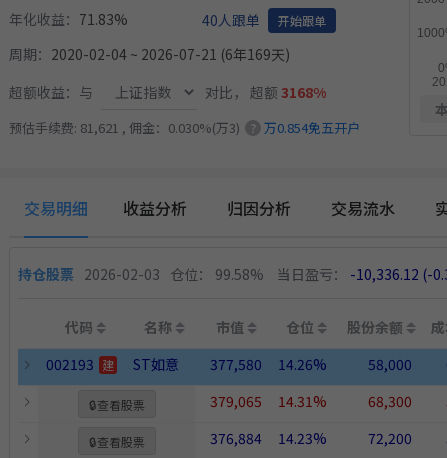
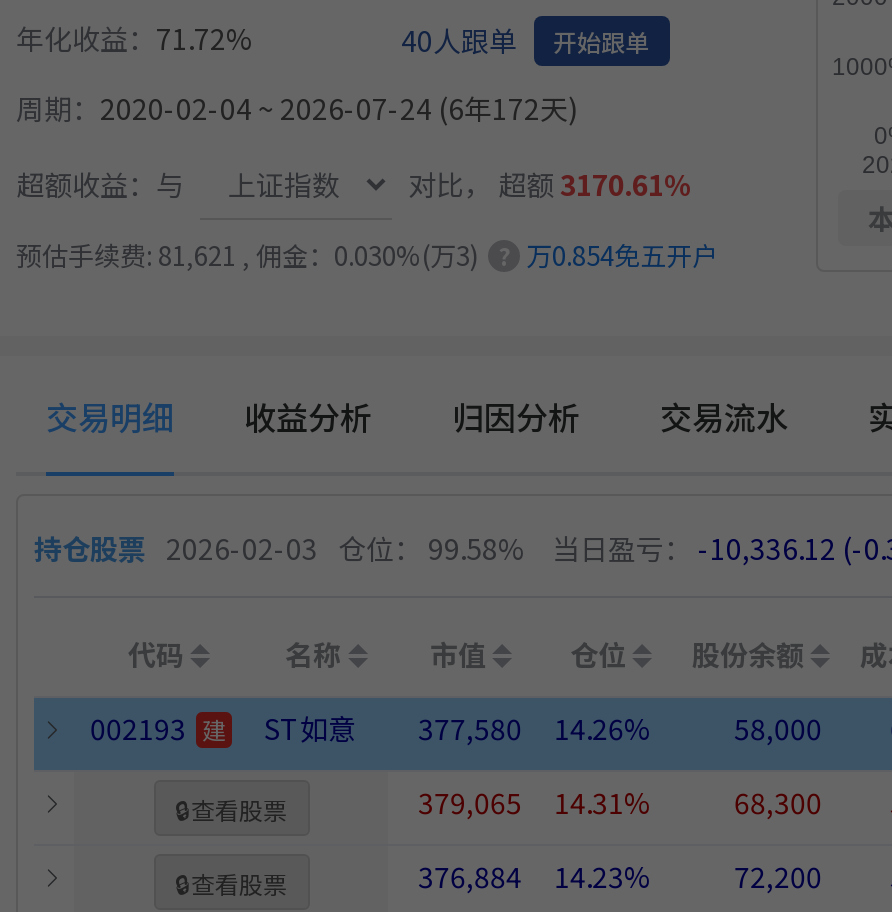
- 年化收益：71.83%
+ 年化收益：71.72%

- 周期：2020-02-04 ~ 2026-07-21 (6年169天)
+ 周期：2020-02-04 ~ 2026-07-24 (6年172天)

- 对比，超额3168%
+ 对比，超额3170.61%
